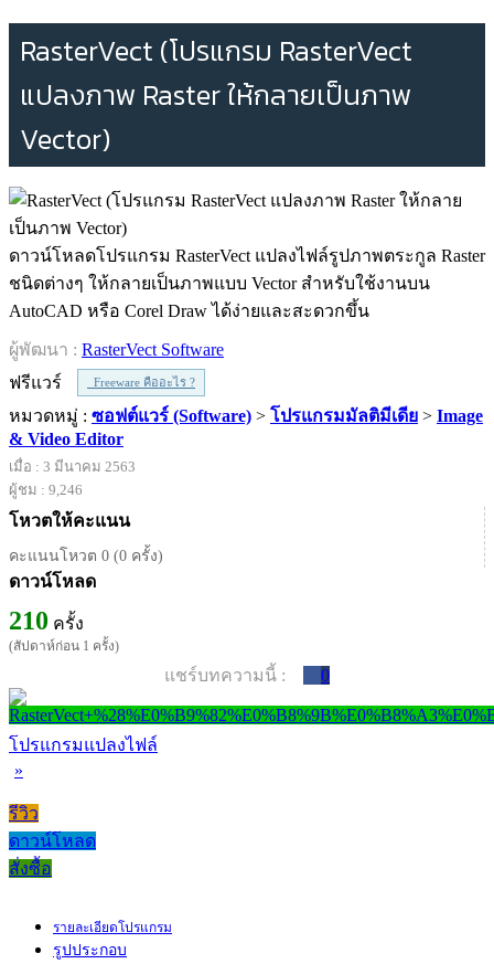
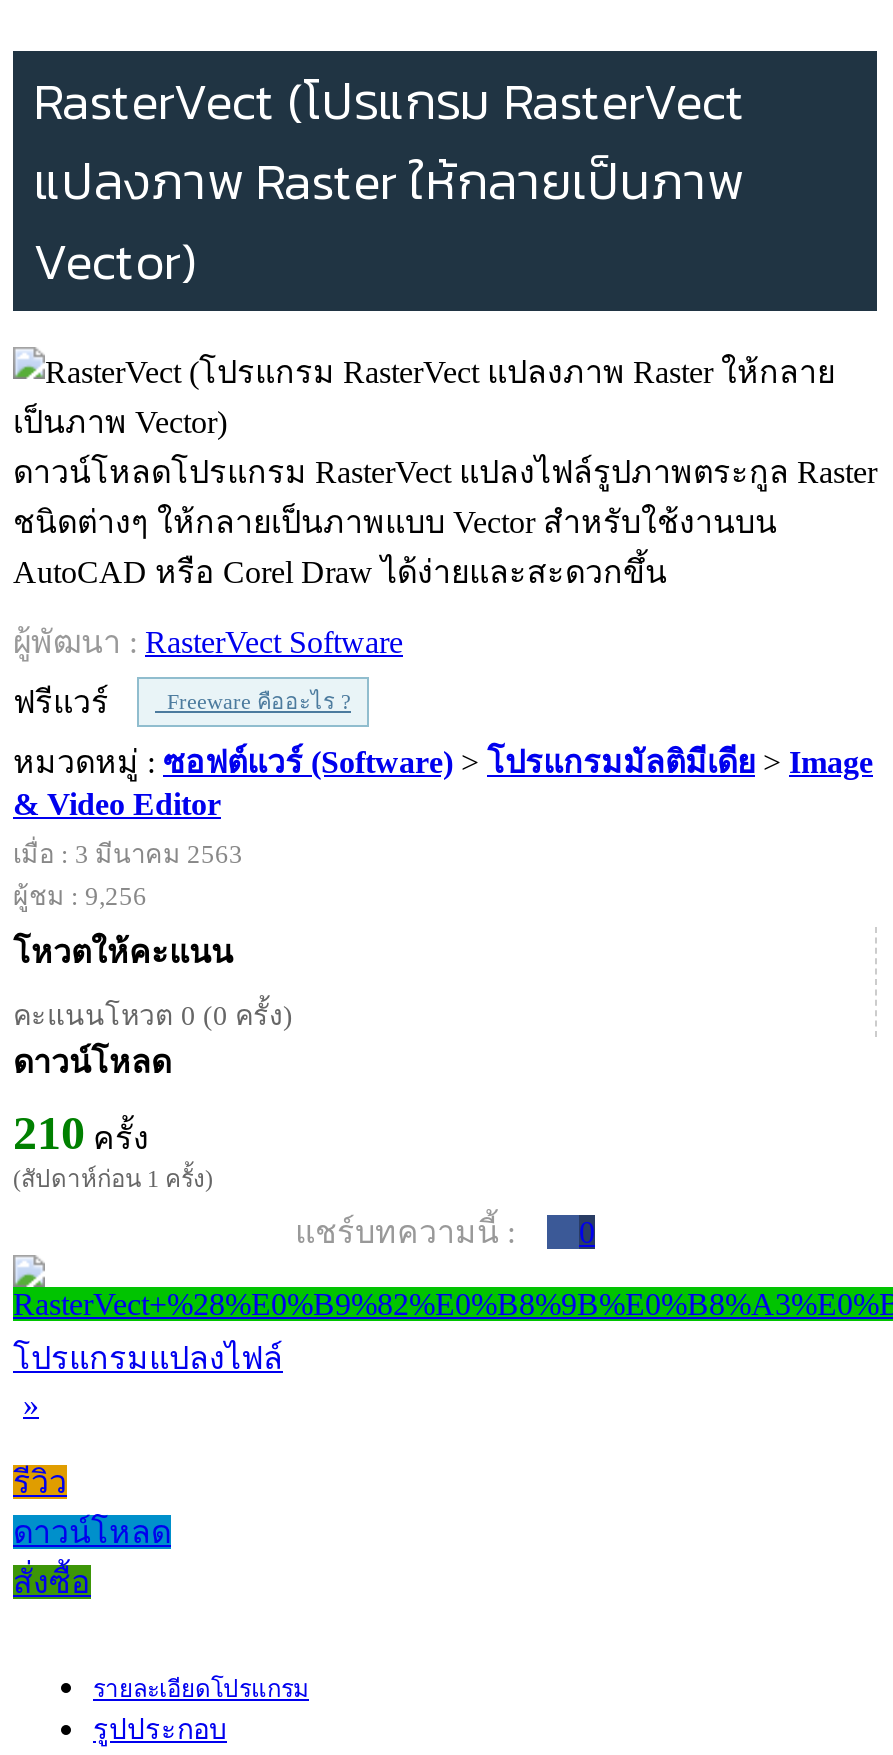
- ผู้ชม : 9,246
+ ผู้ชม : 9,256
